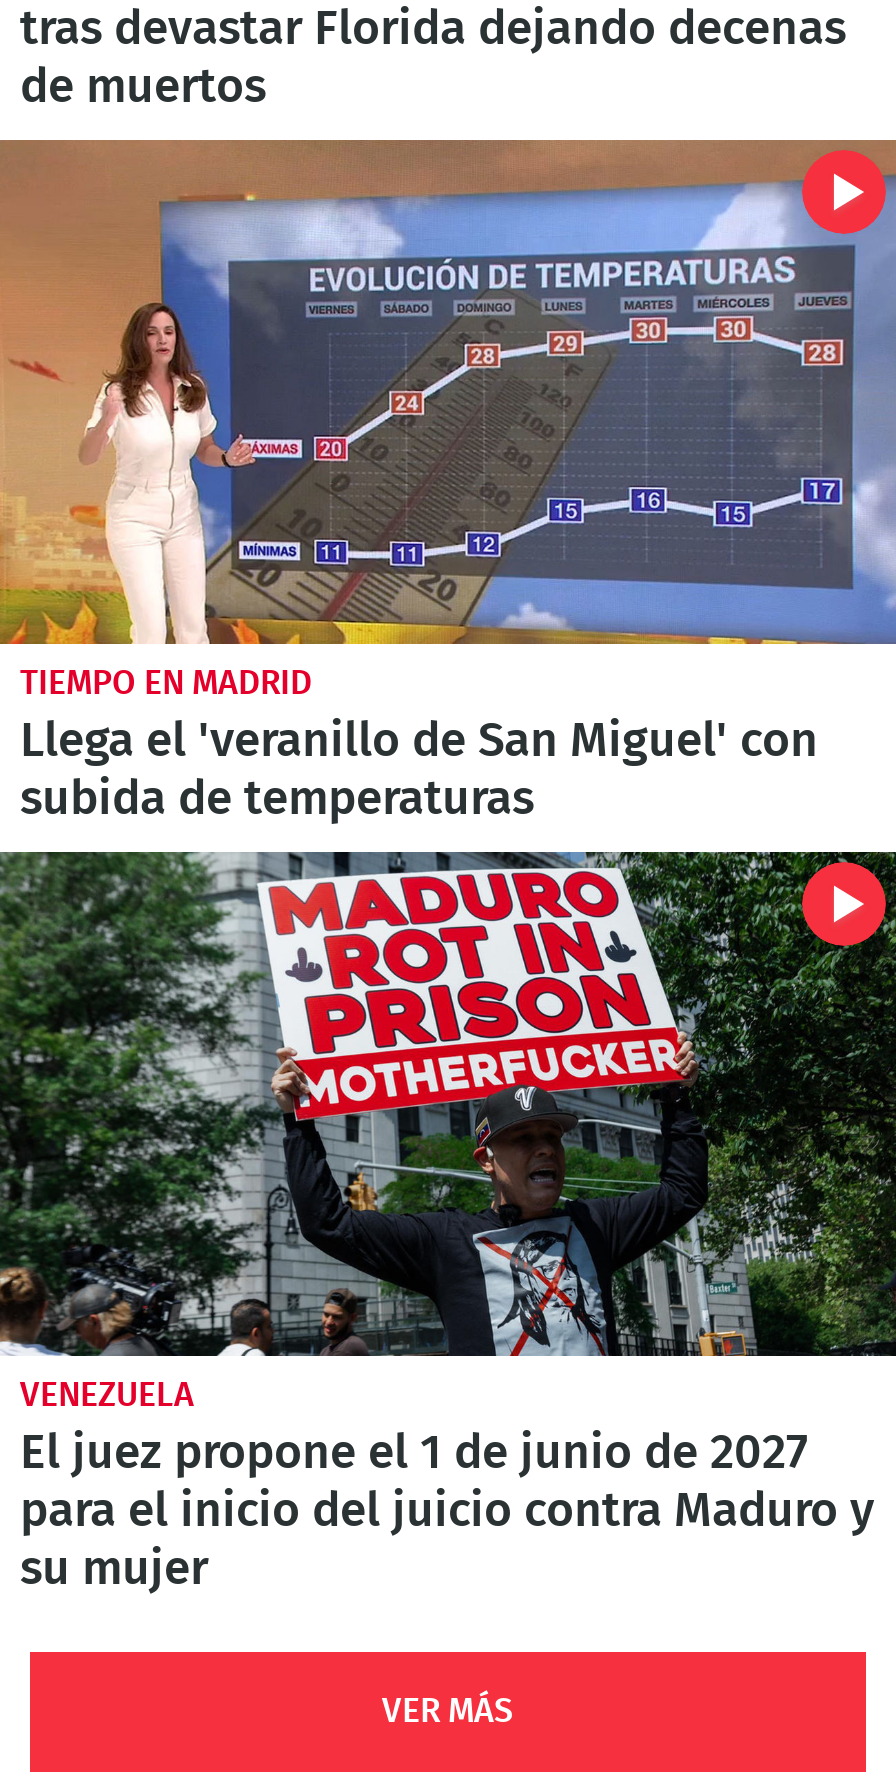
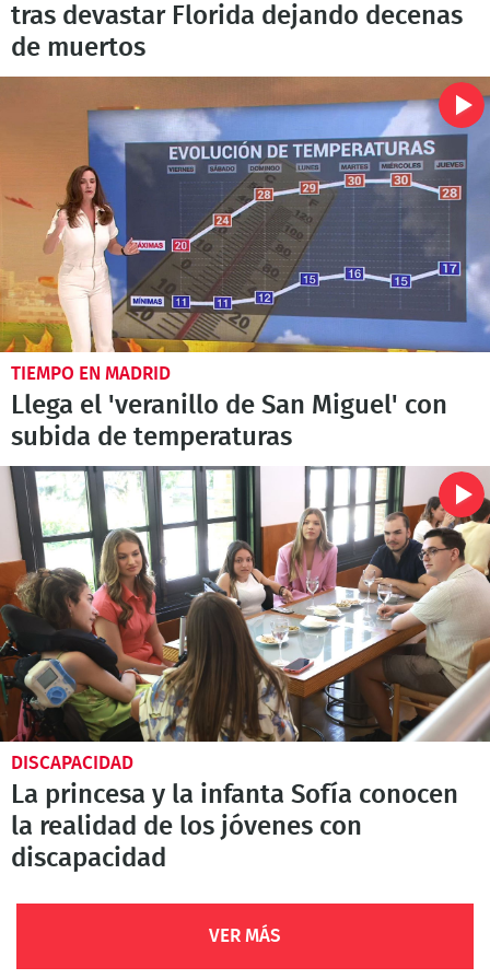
- [image]
- VENEZUELA
- El juez propone el 1 de junio de 2027
- para el inicio del juicio contra Maduro y
- su mujer
+ [image]
+ DISCAPACIDAD
+ La princesa y la infanta Sofía conocen
+ la realidad de los jóvenes con
+ discapacidad
